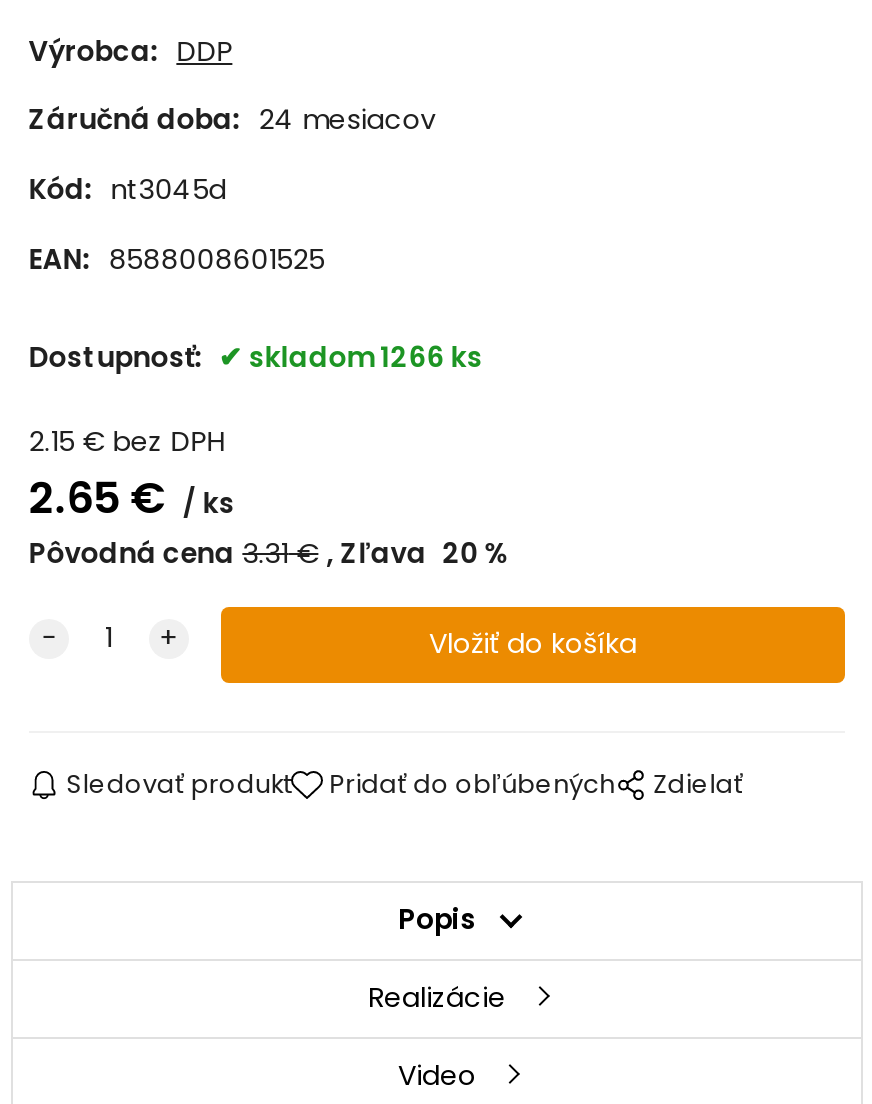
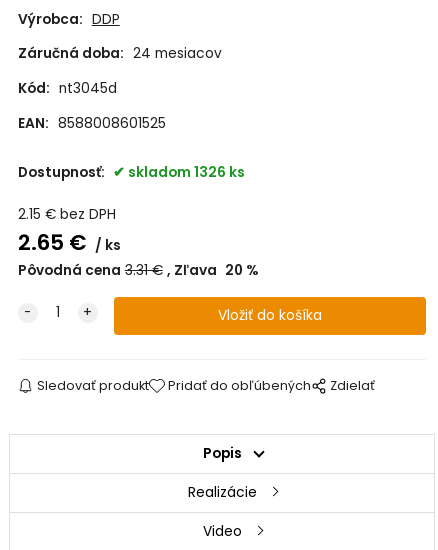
- Dostupnosť: skladom 1266 ks
+ Dostupnosť: skladom 1326 ks
